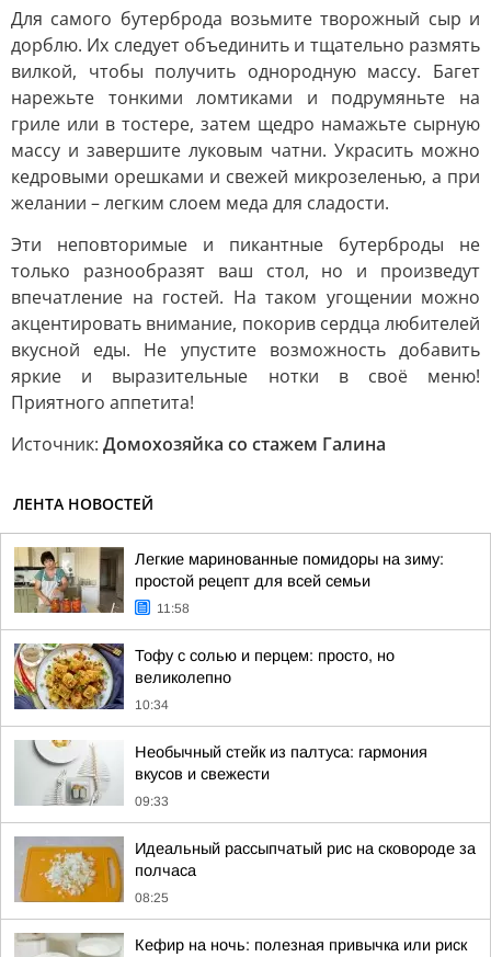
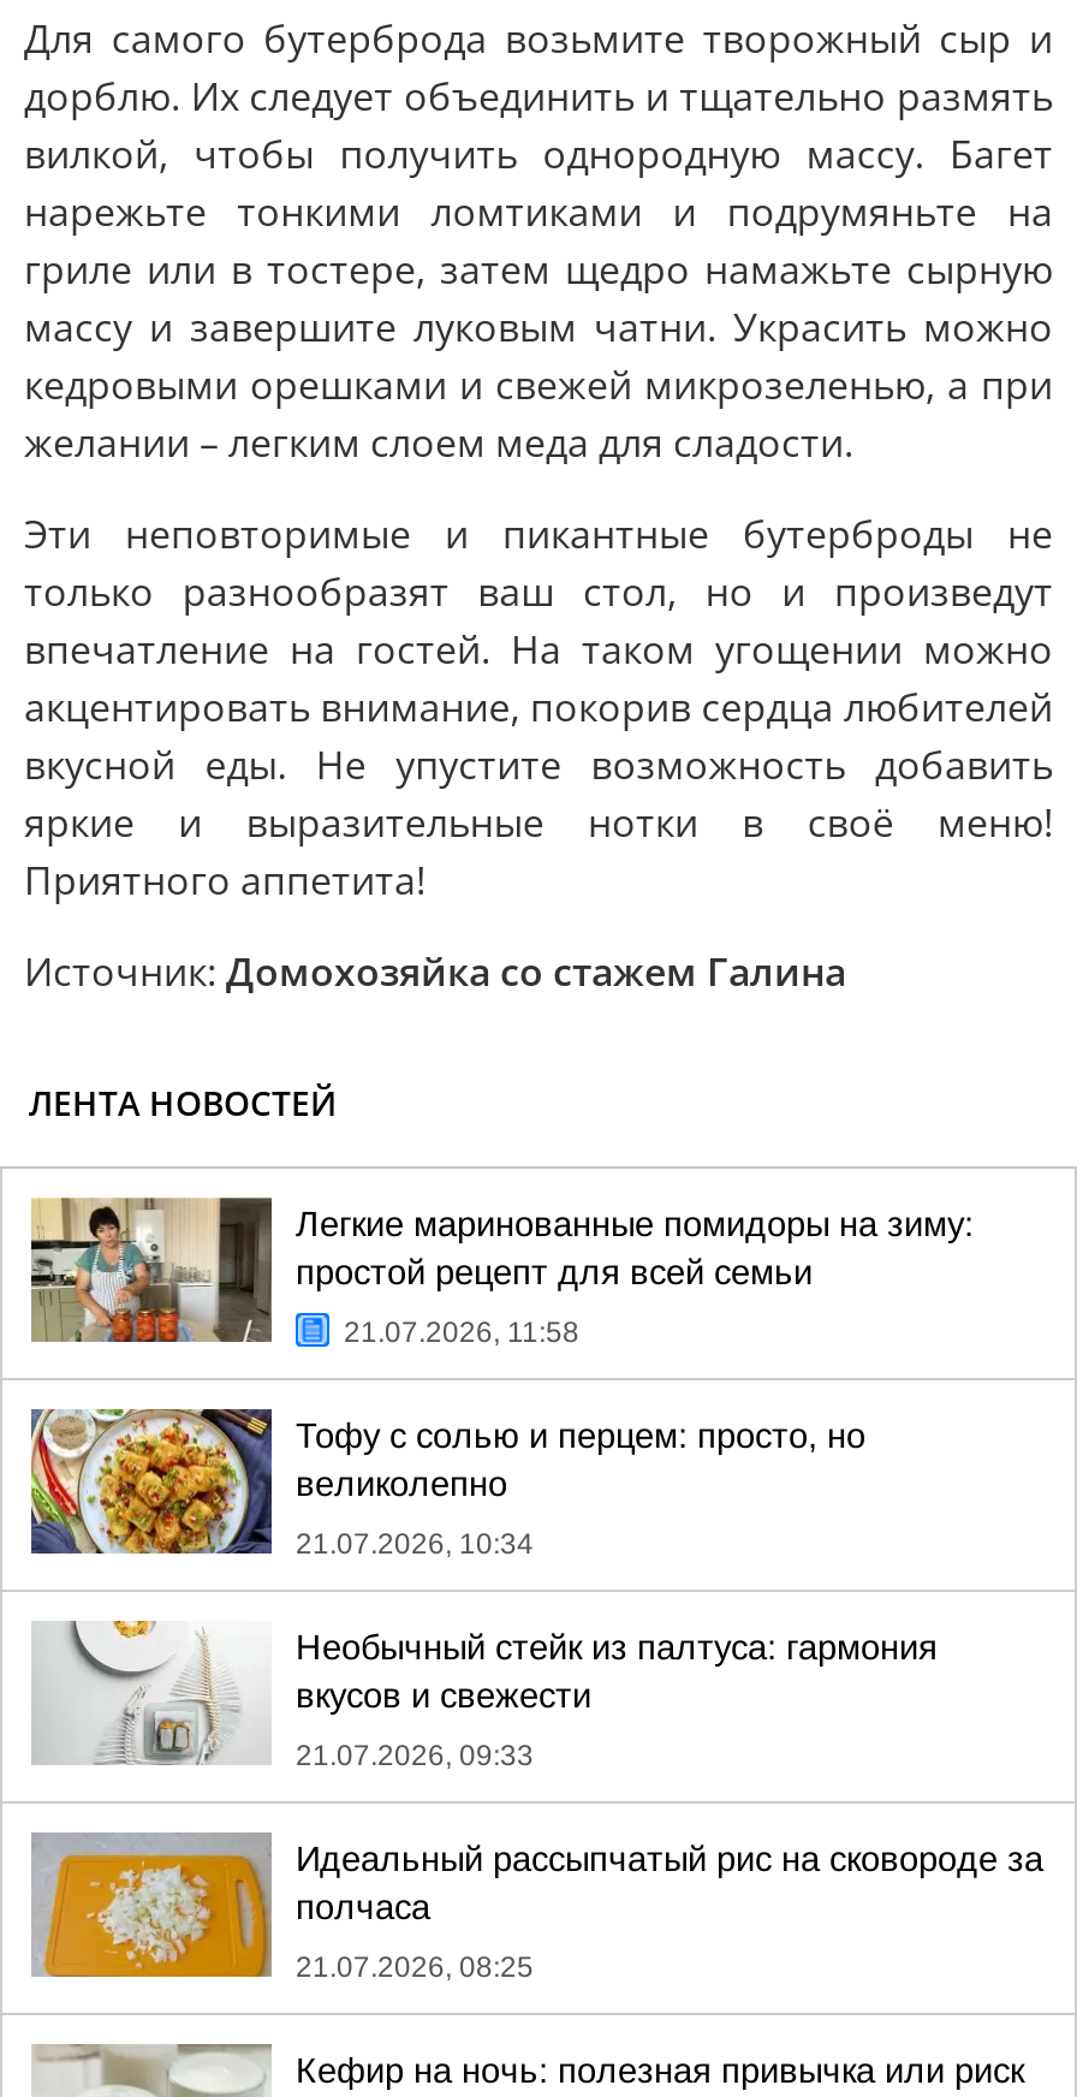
- 11:58
+ 21.07.2026, 11:58

- 10:34
+ 21.07.2026, 10:34

- 09:33
+ 21.07.2026, 09:33

- 08:25
+ 21.07.2026, 08:25
